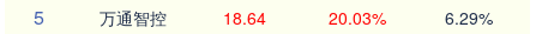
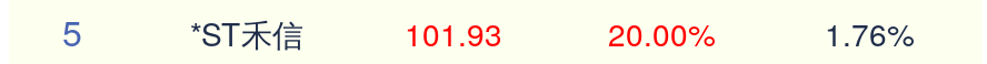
- 万通智控
- 18.64
- 20.03%
- 6.29%
+ *ST禾信
+ 101.93
+ 20.00%
+ 1.76%
